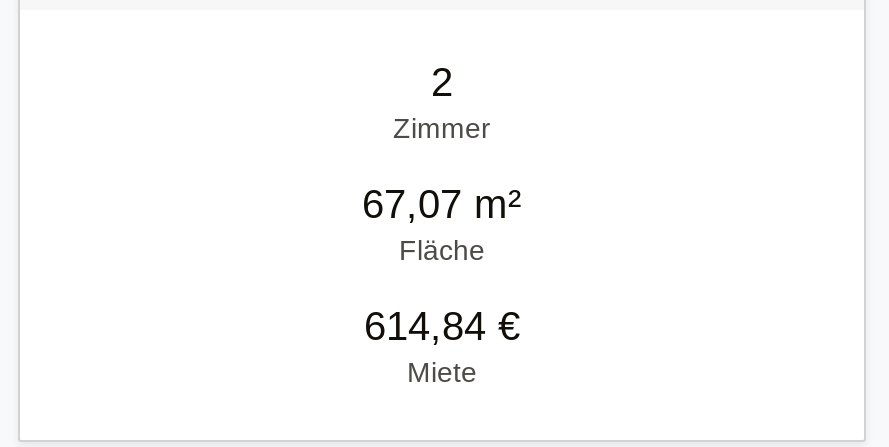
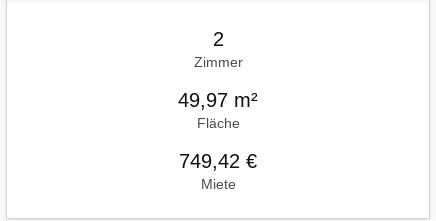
- 67,07 m²
+ 49,97 m²

- 614,84 €
+ 749,42 €
